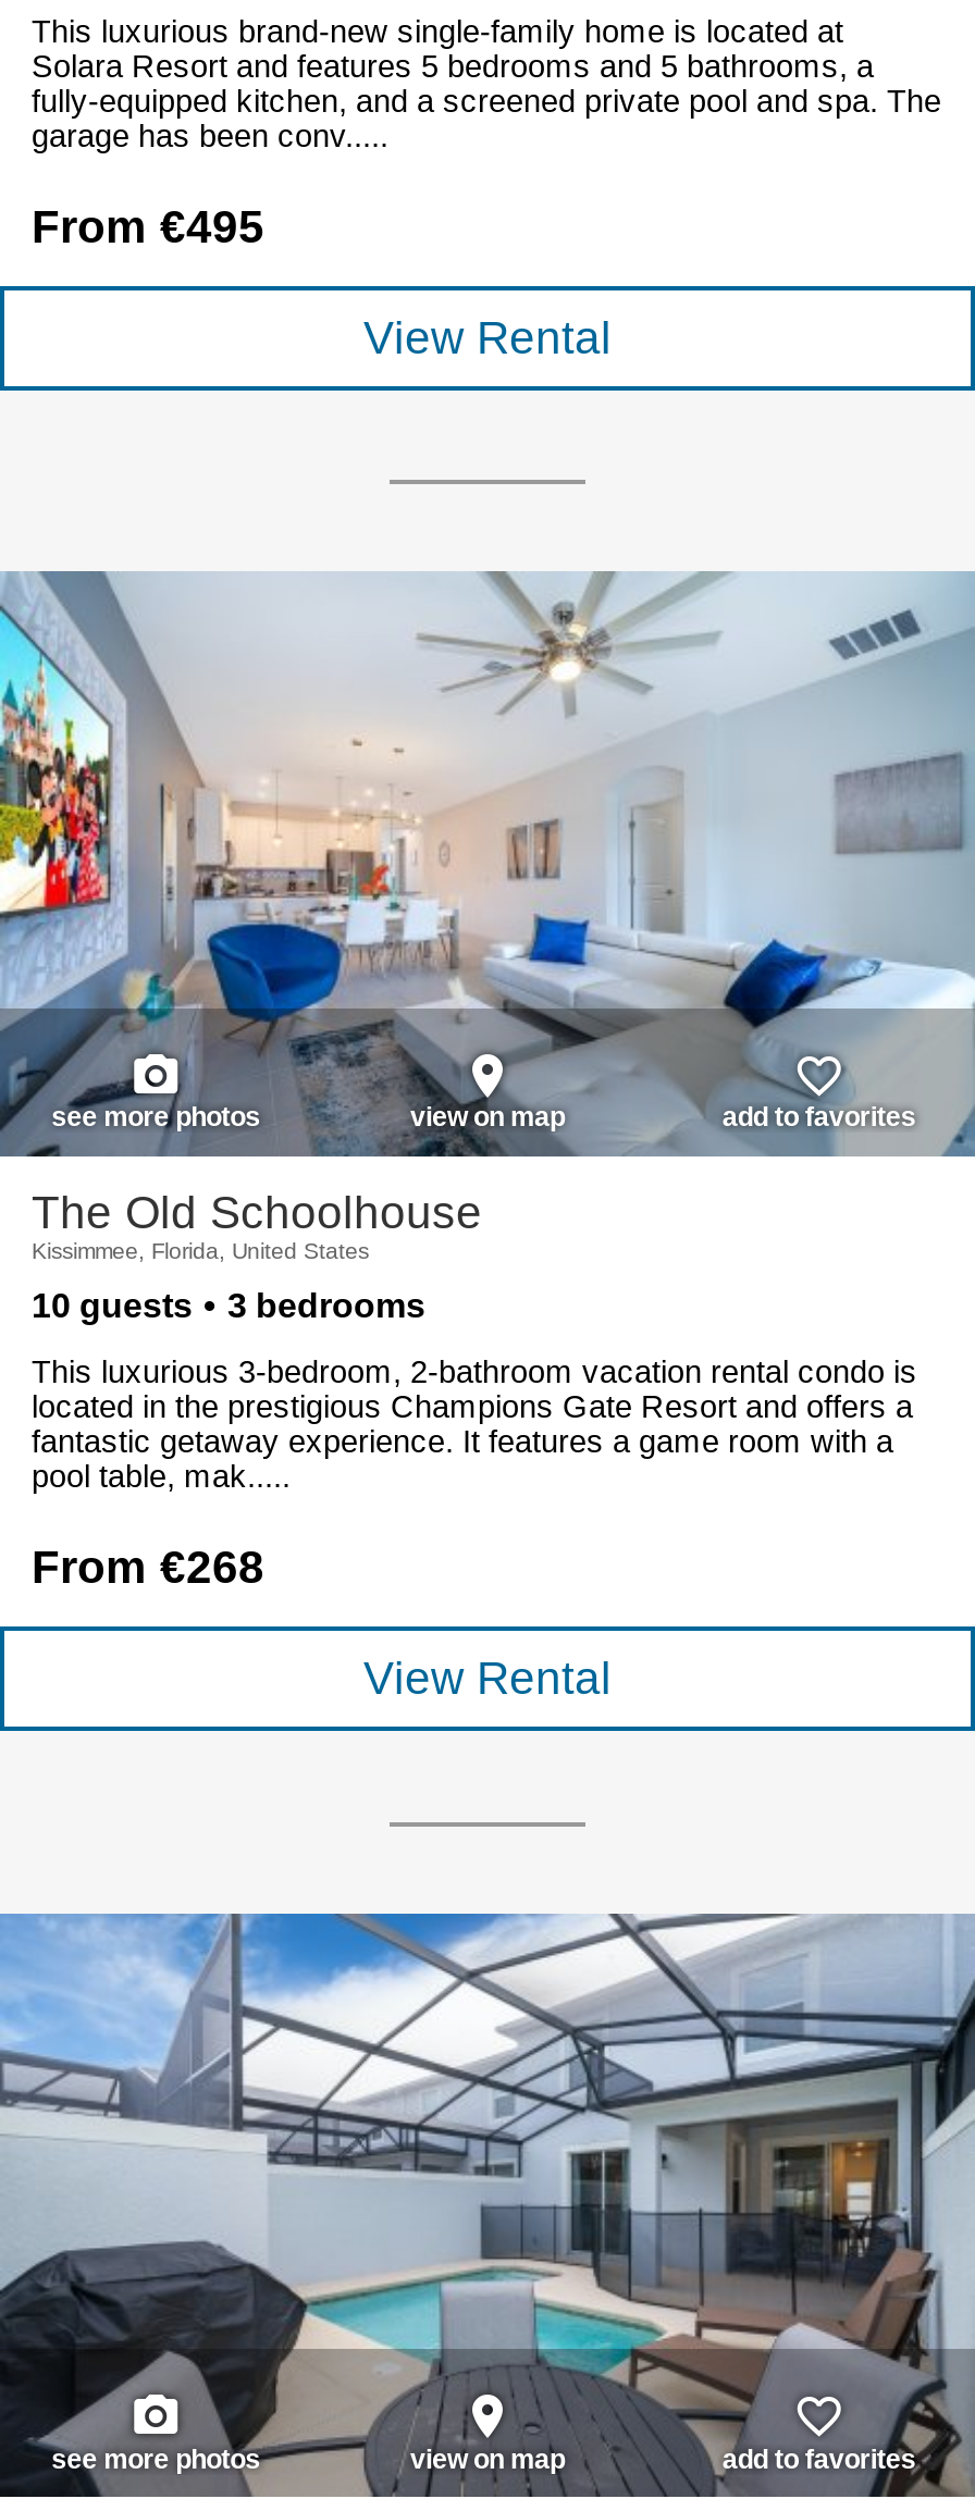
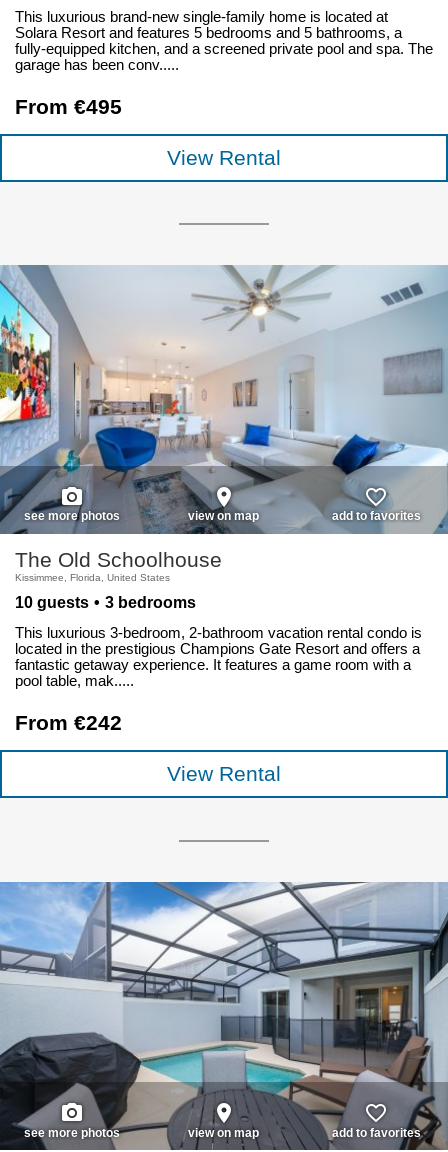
- From €268
+ From €242
